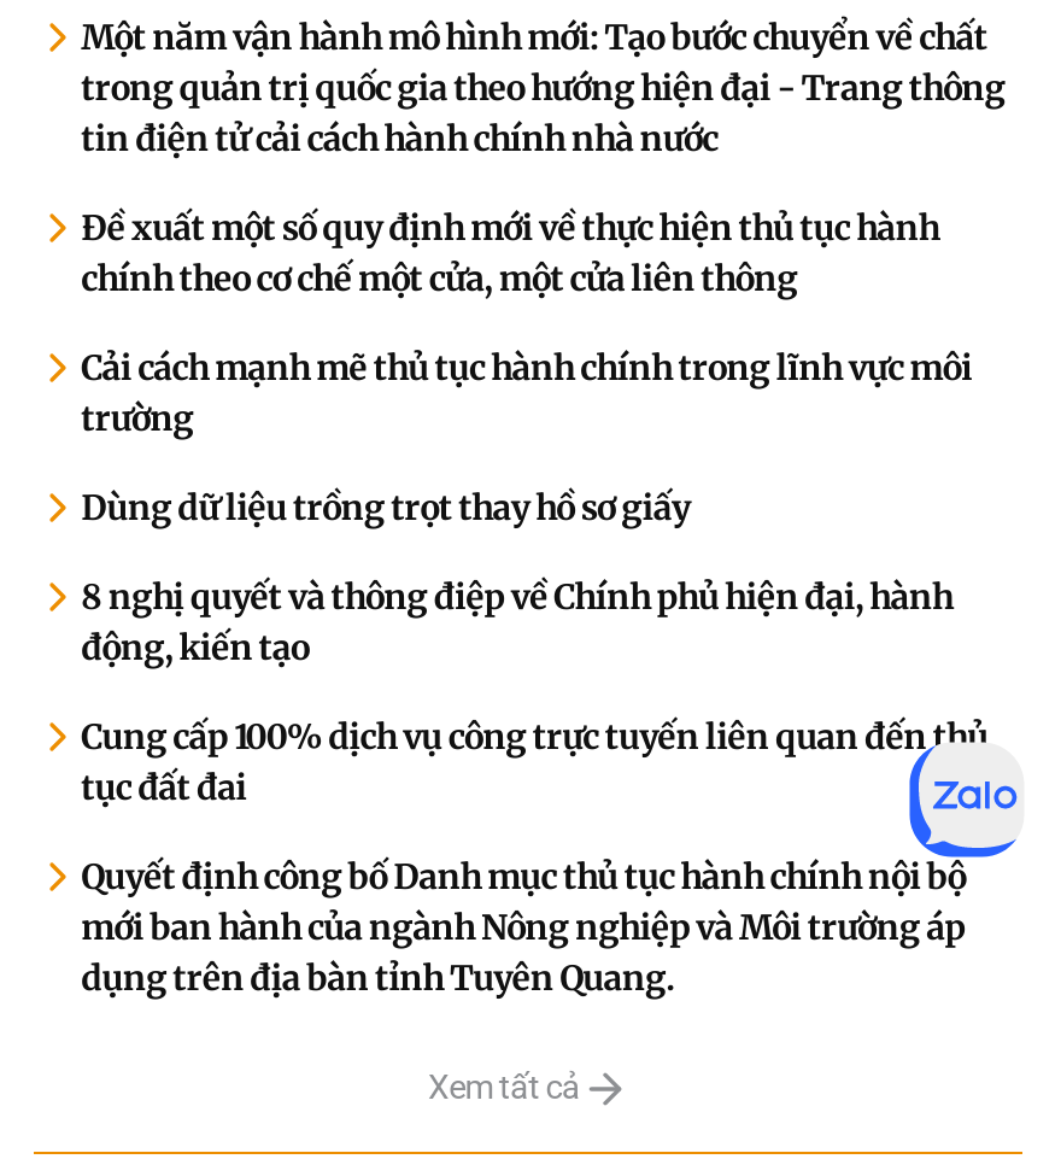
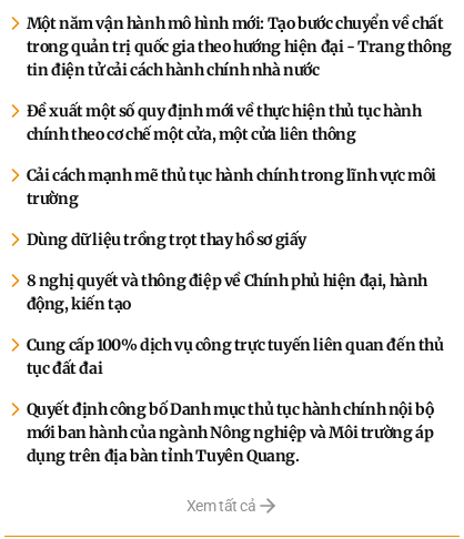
- [image]
